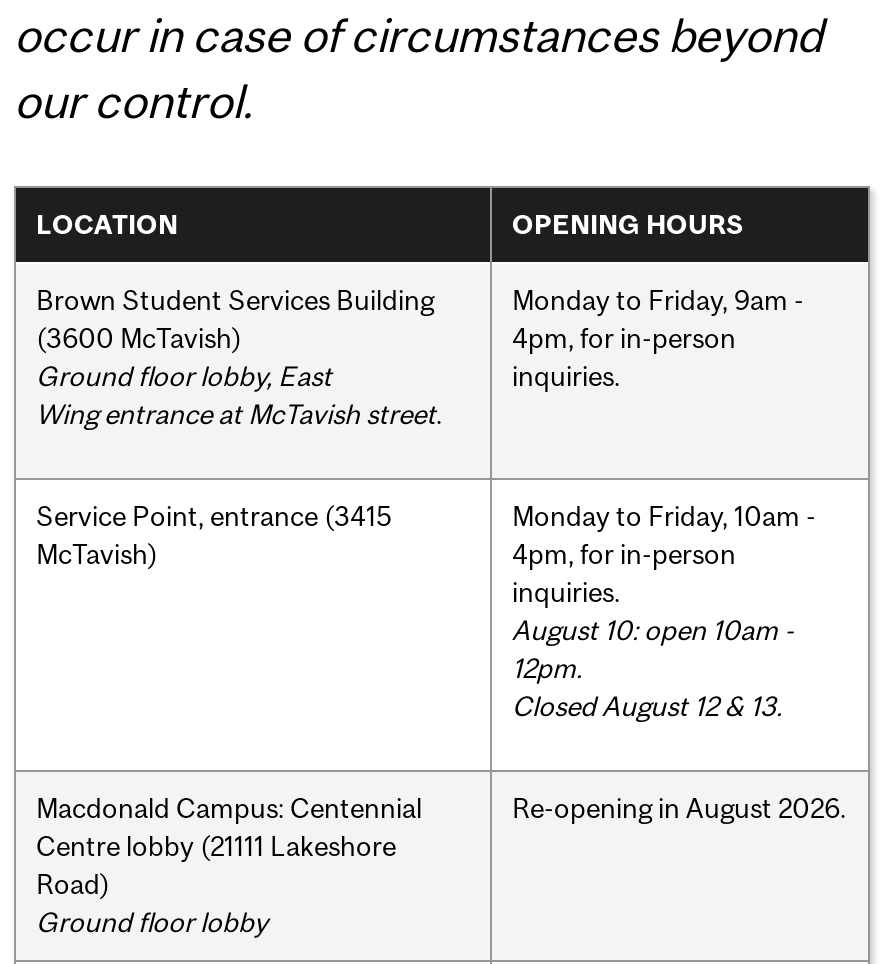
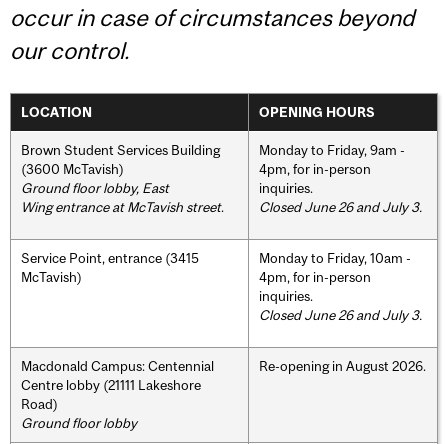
+ Closed June 26 and July 3.

- August 10: open 10am -
- 12pm.
- Closed August 12 & 13.
+ Closed June 26 and July 3.
